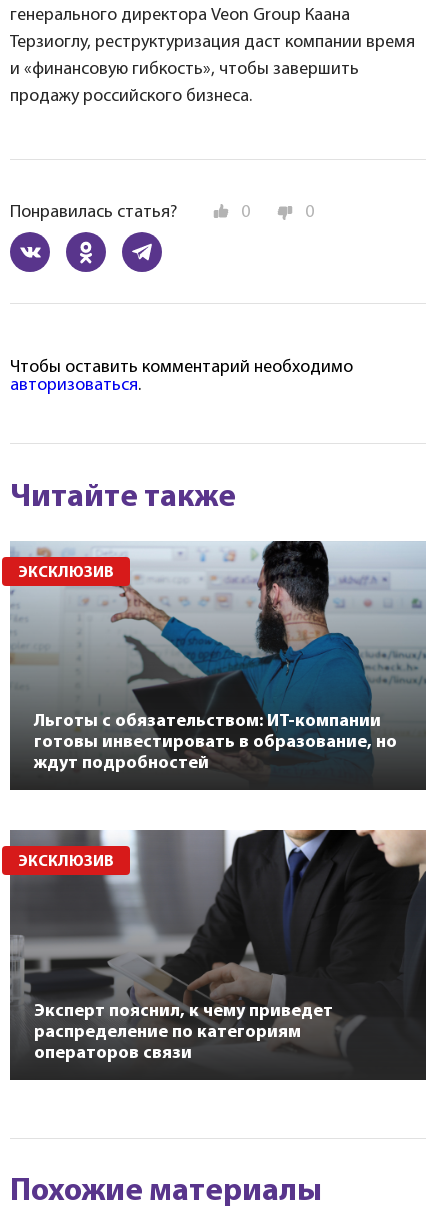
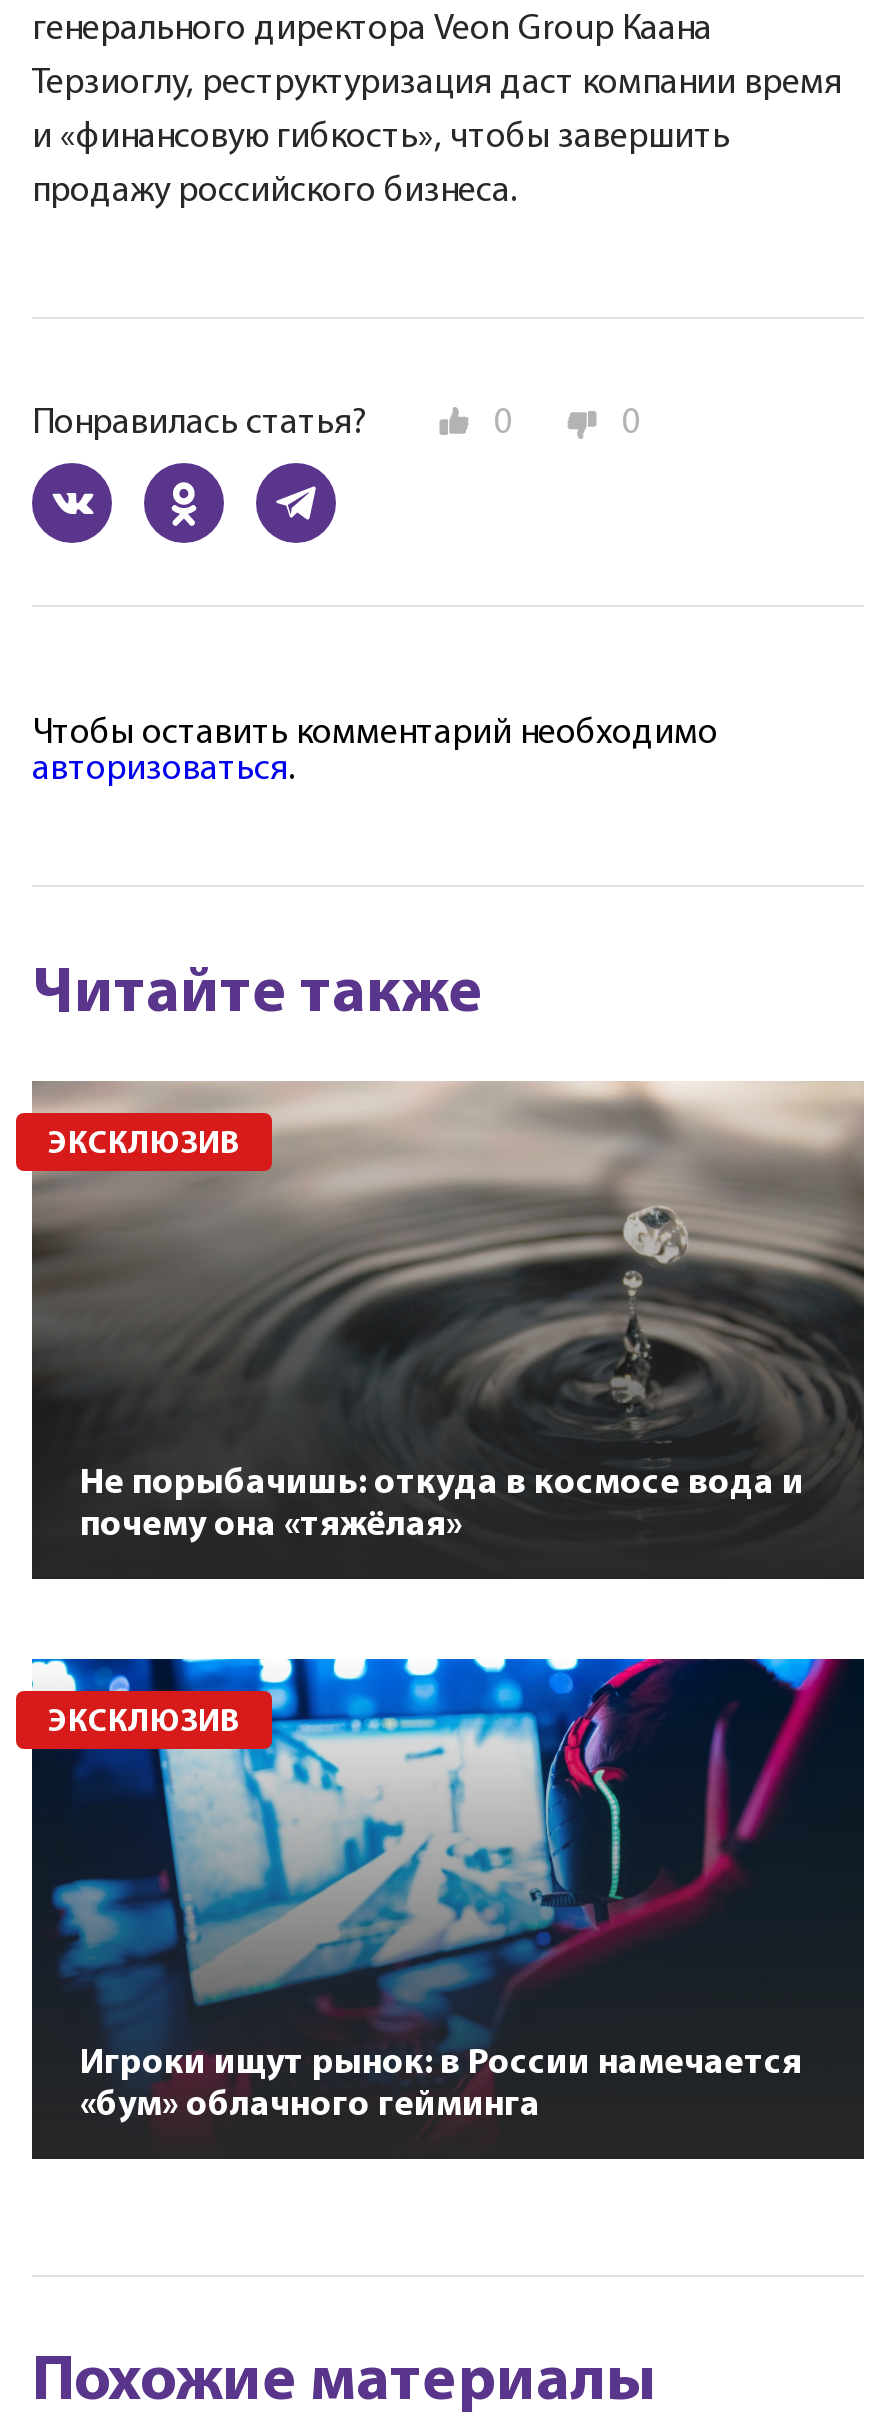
- [image]
- Льготы с обязательством: ИТ-компании
- готовы инвестировать в образование, но
- ждут подробностей
+ [image]
+ Не порыбачишь: откуда в космосе вода и
+ почему она «тяжёлая»

- [image]
- Эксперт пояснил, к чему приведет
- распределение по категориям
- операторов связи
+ [image]
+ Игроки ищут рынок: в России намечается
+ «бум» облачного гейминга
